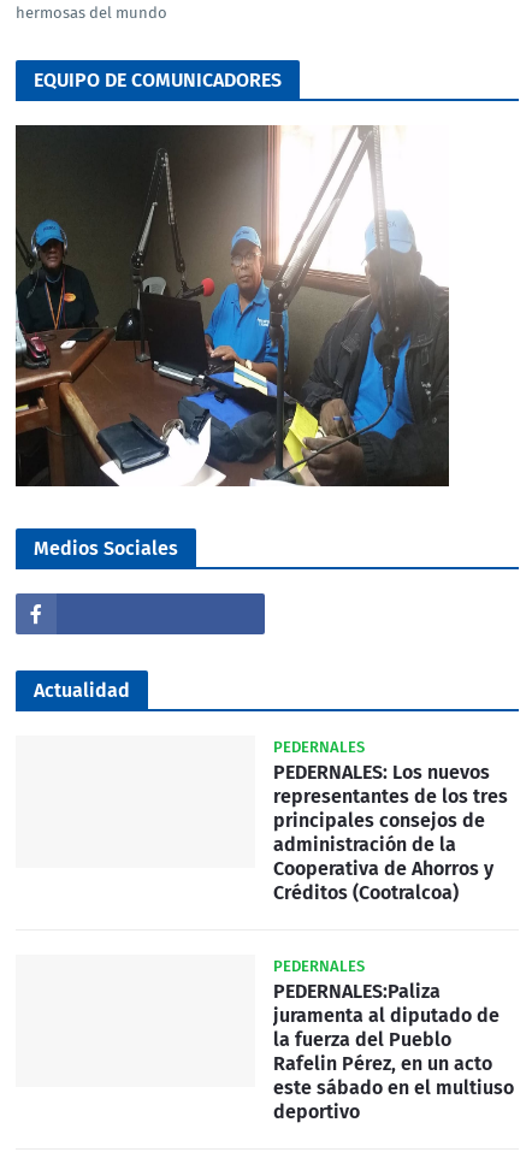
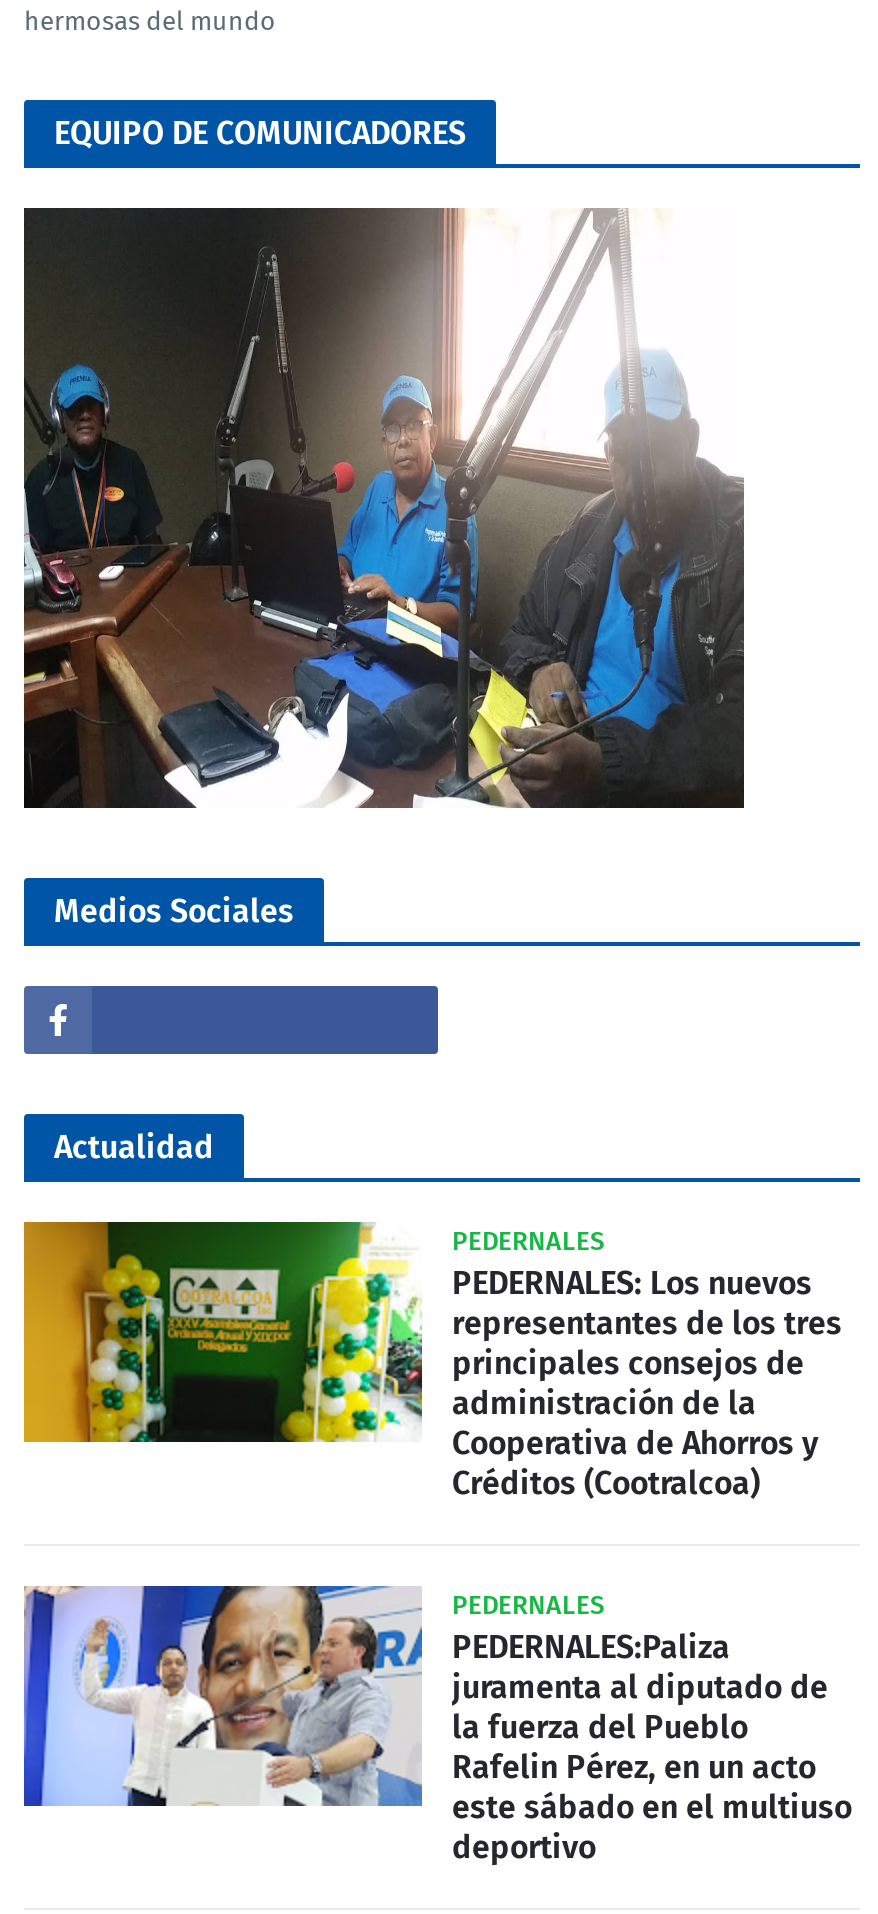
+ [image]

+ [image]
